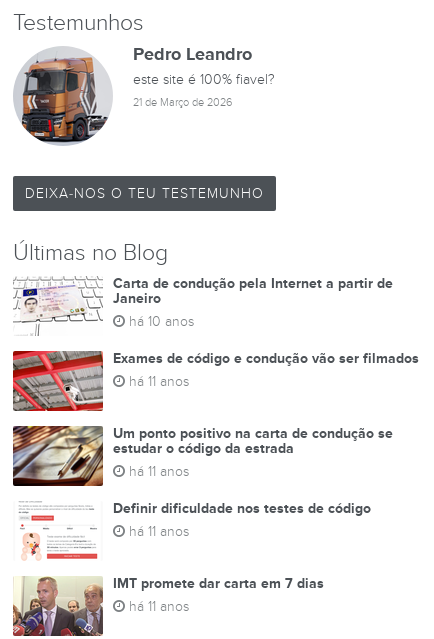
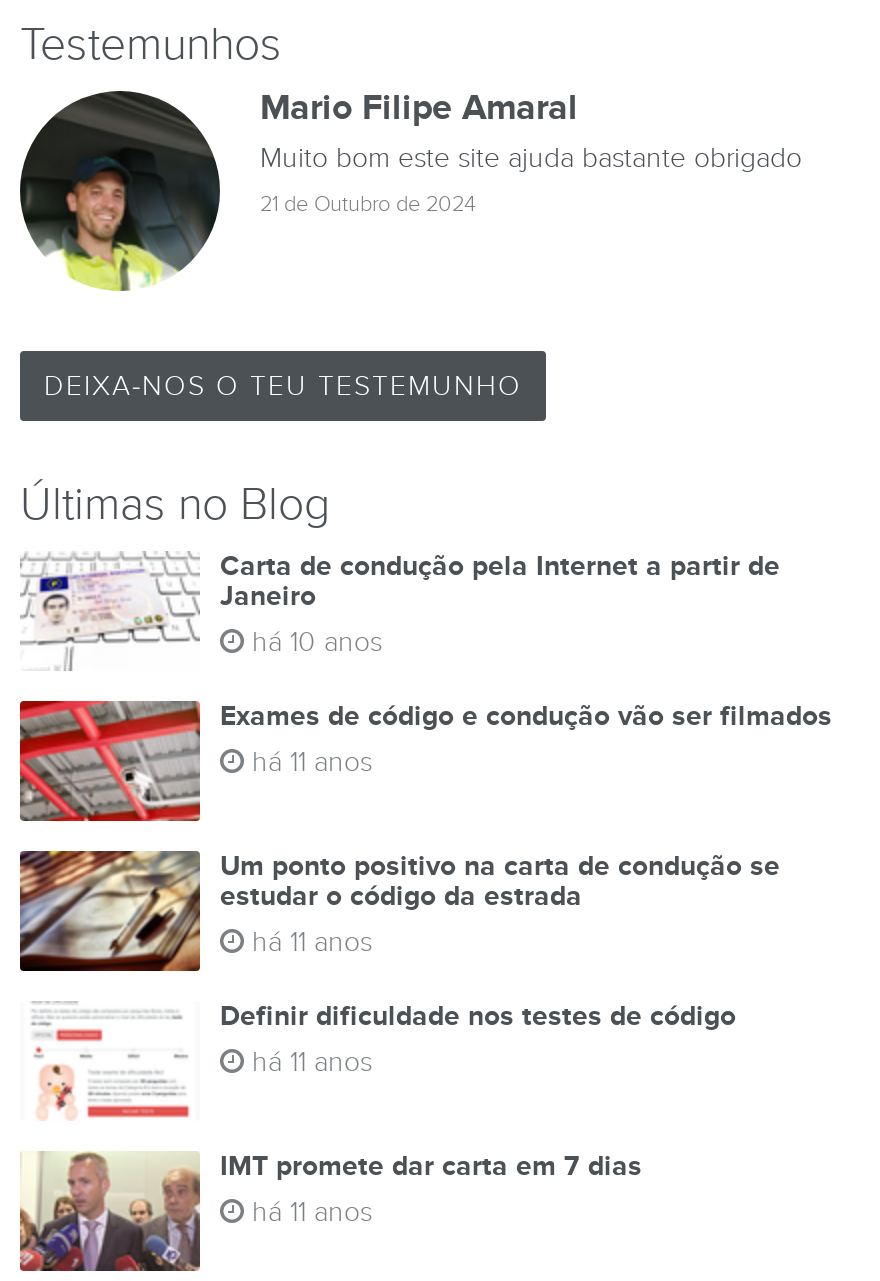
- [image]
- Pedro Leandro
- este site é 100% fiavel?
+ [image]
+ Mario Filipe Amaral
+ Muito bom este site ajuda bastante obrigado

- 21 de Março de 2026
+ 21 de Outubro de 2024
